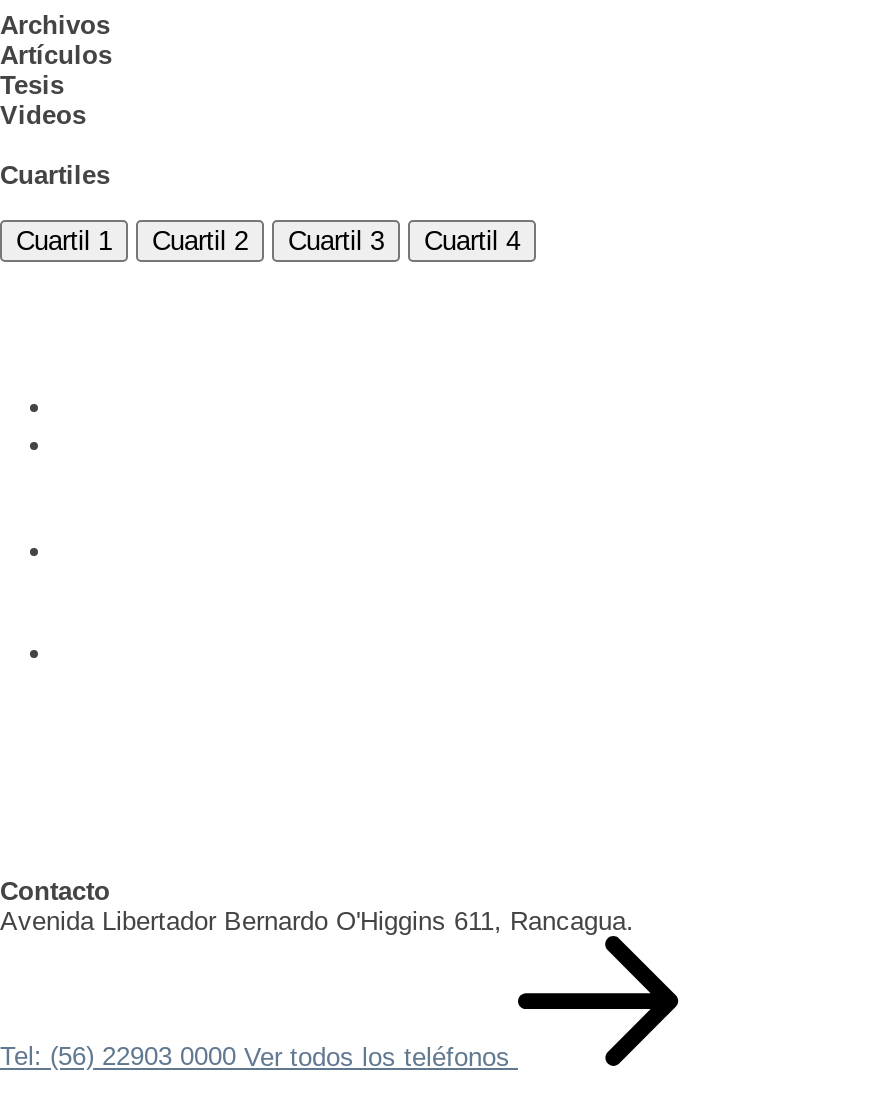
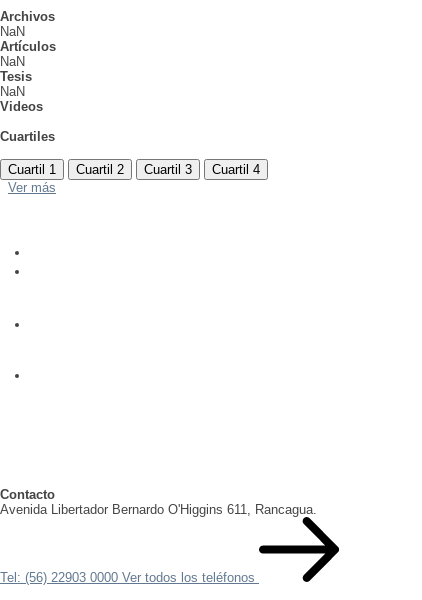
+ NaN

+ NaN

+ NaN

+ Ver más
